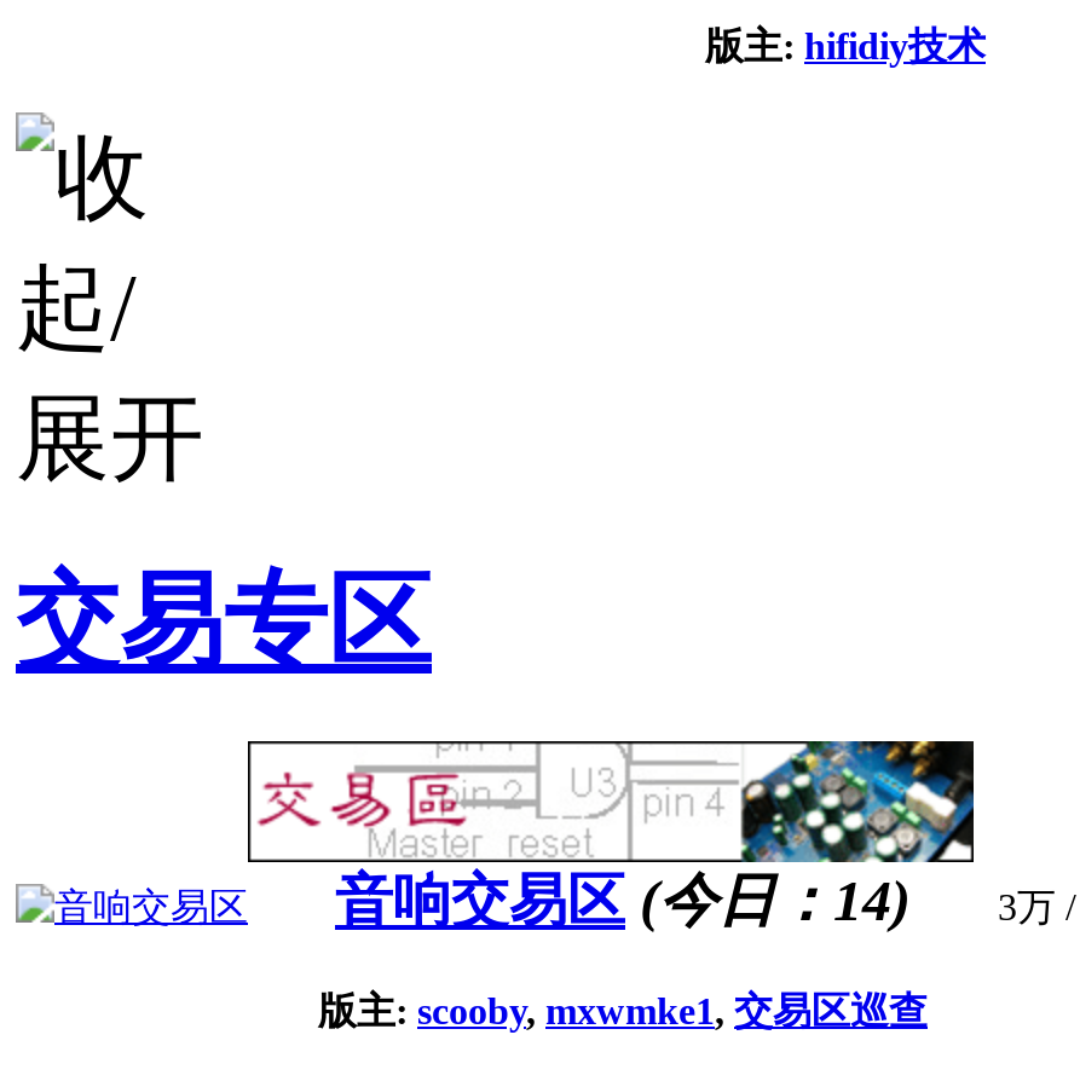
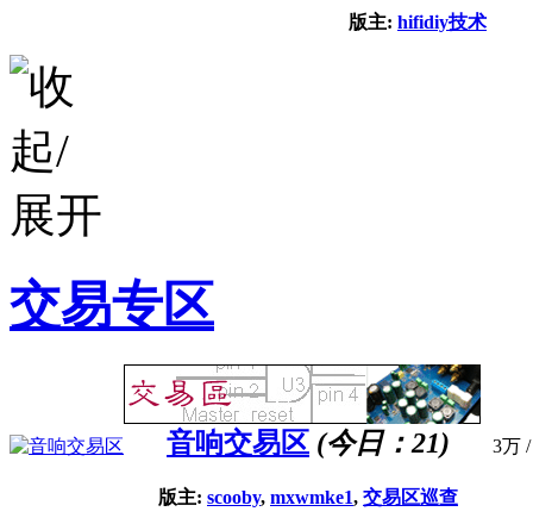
- 音响交易区 (今日：14)
+ 音响交易区 (今日：21)
